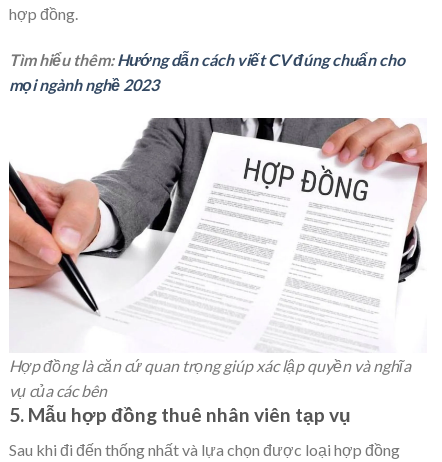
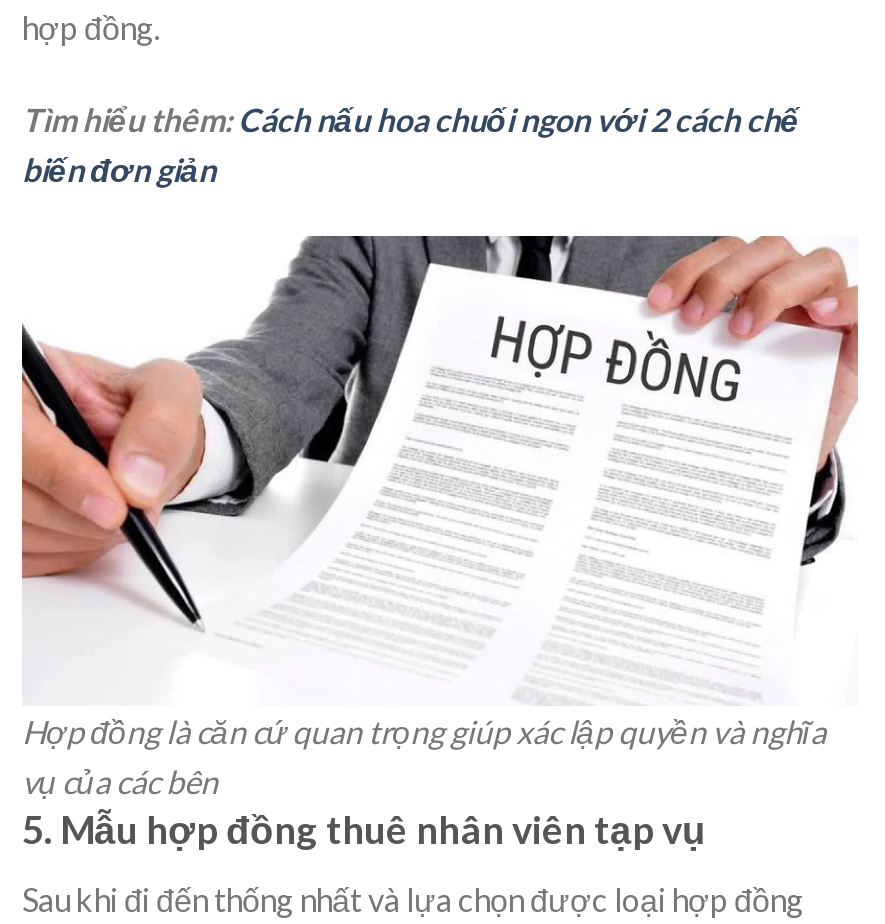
- Tìm hiểu thêm: Hướng dẫn cách viết CV đúng chuẩn cho
- mọi ngành nghề 2023
+ Tìm hiểu thêm: Cách nấu hoa chuối ngon với 2 cách chế
+ biến đơn giản
